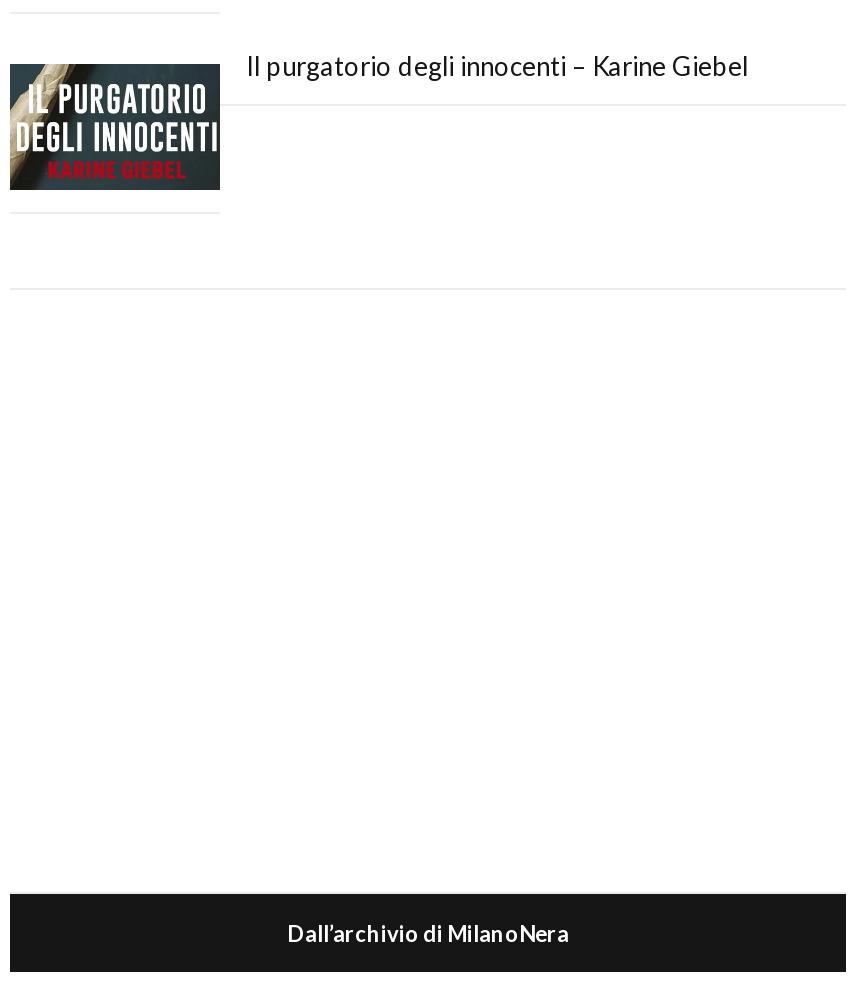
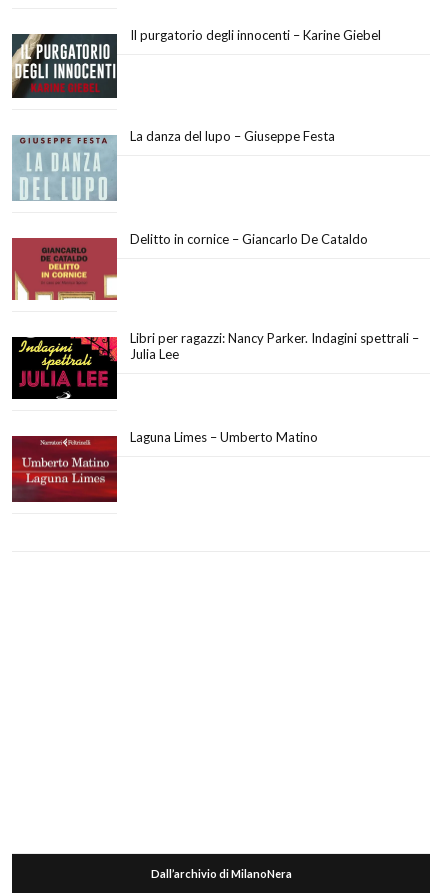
+ [image]
+ La danza del lupo – Giuseppe Festa

+ [image]
+ Delitto in cornice – Giancarlo De Cataldo

+ [image]
+ Libri per ragazzi: Nancy Parker. Indagini spettrali –
+ Julia Lee

+ [image]
+ Laguna Limes – Umberto Matino
